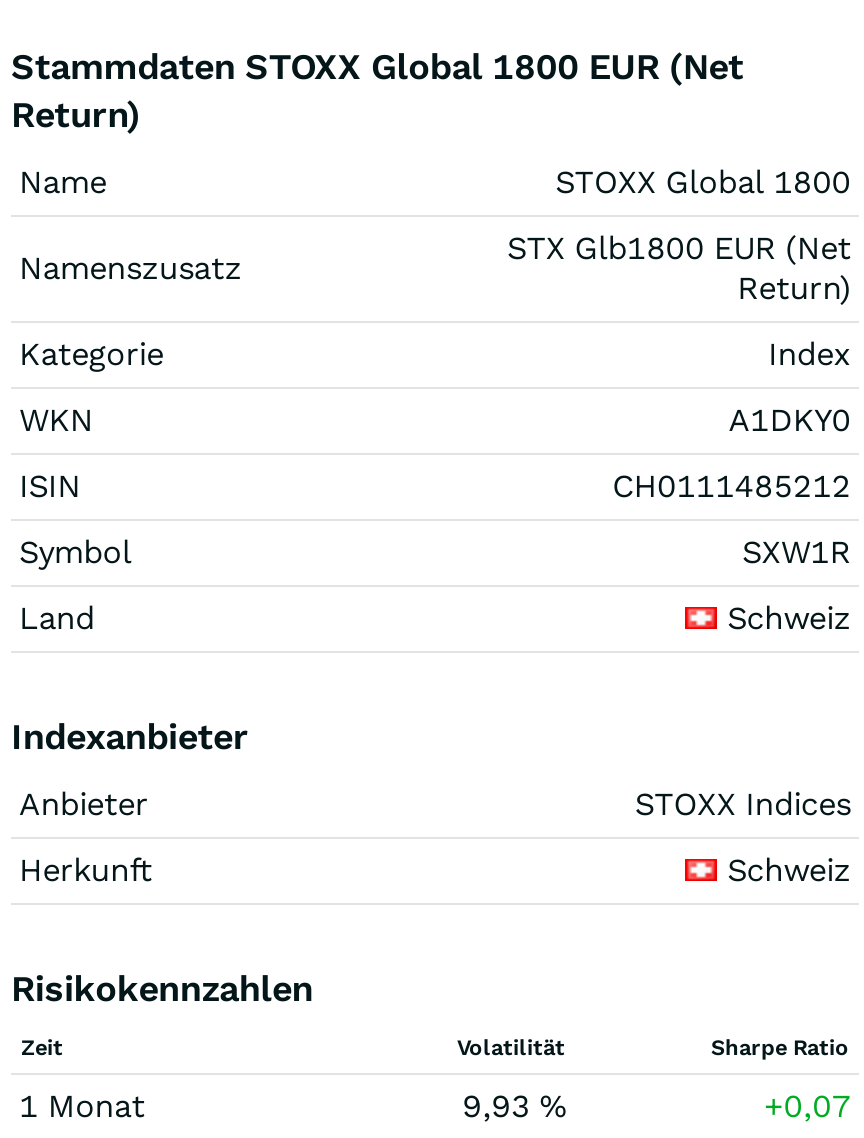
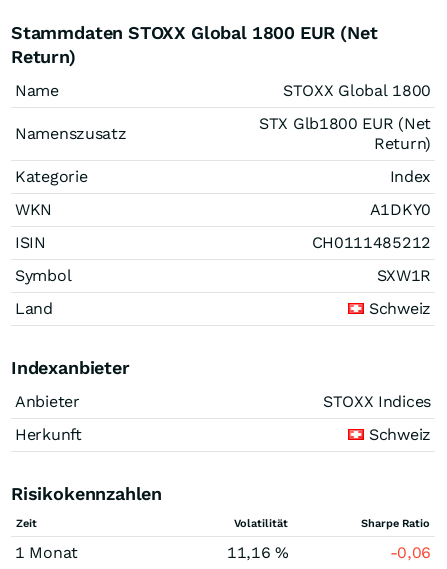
- 9,93 %
+ 11,16 %

- +0,07
+ -0,06
